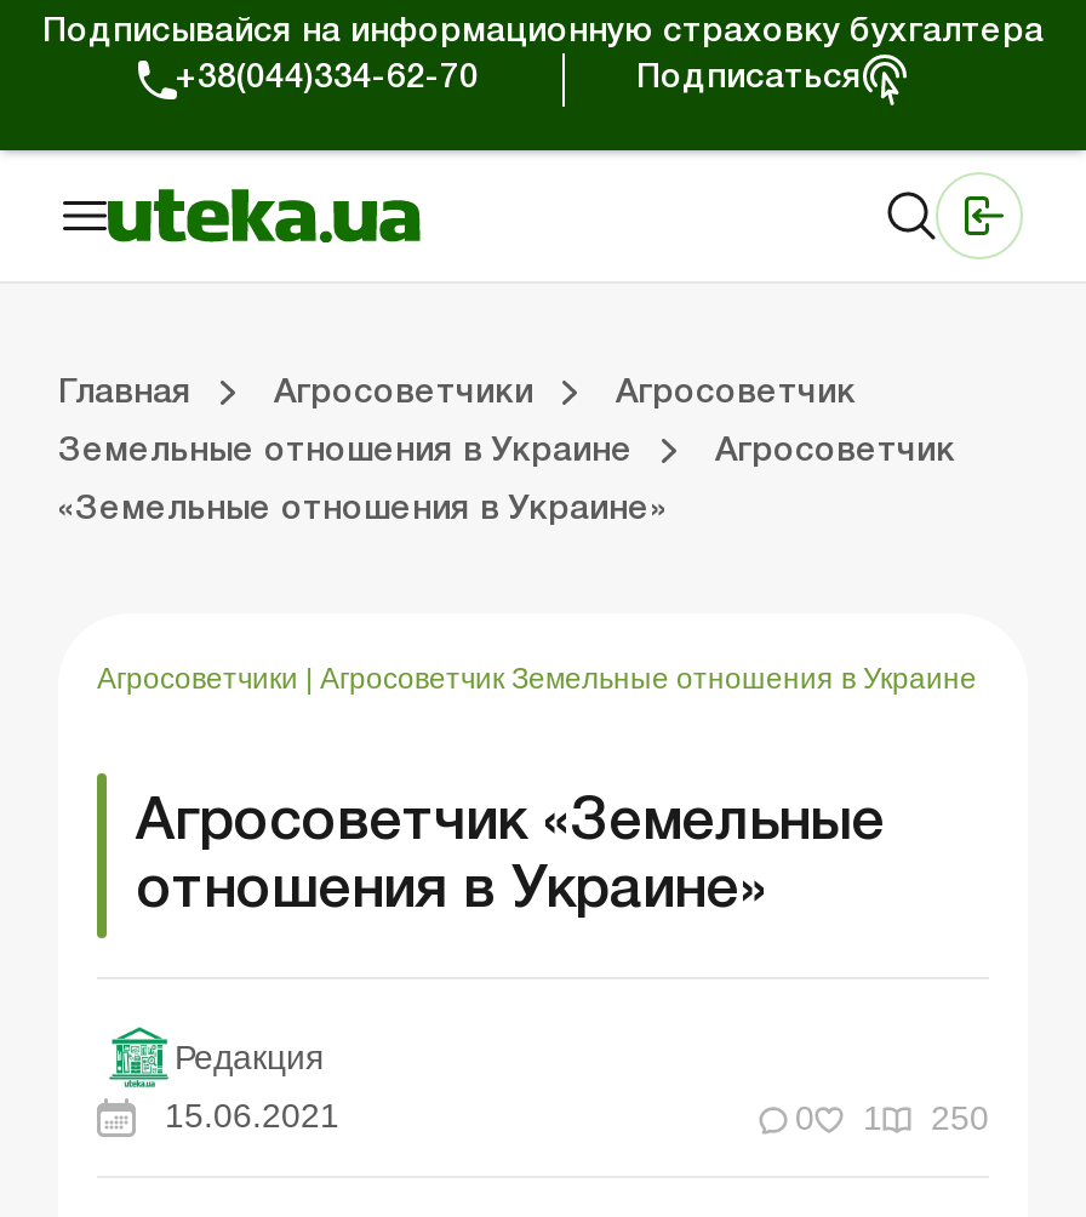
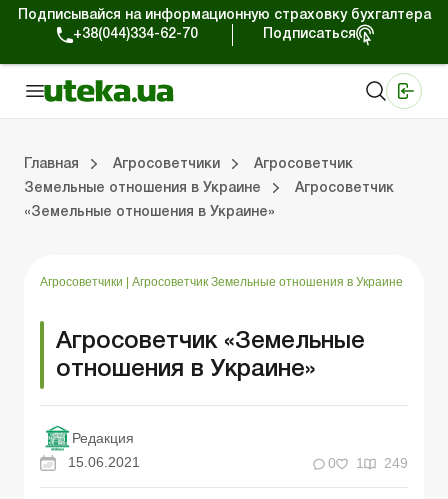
- 250
+ 249
